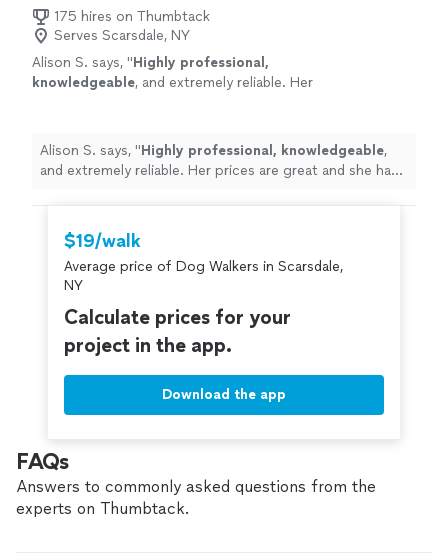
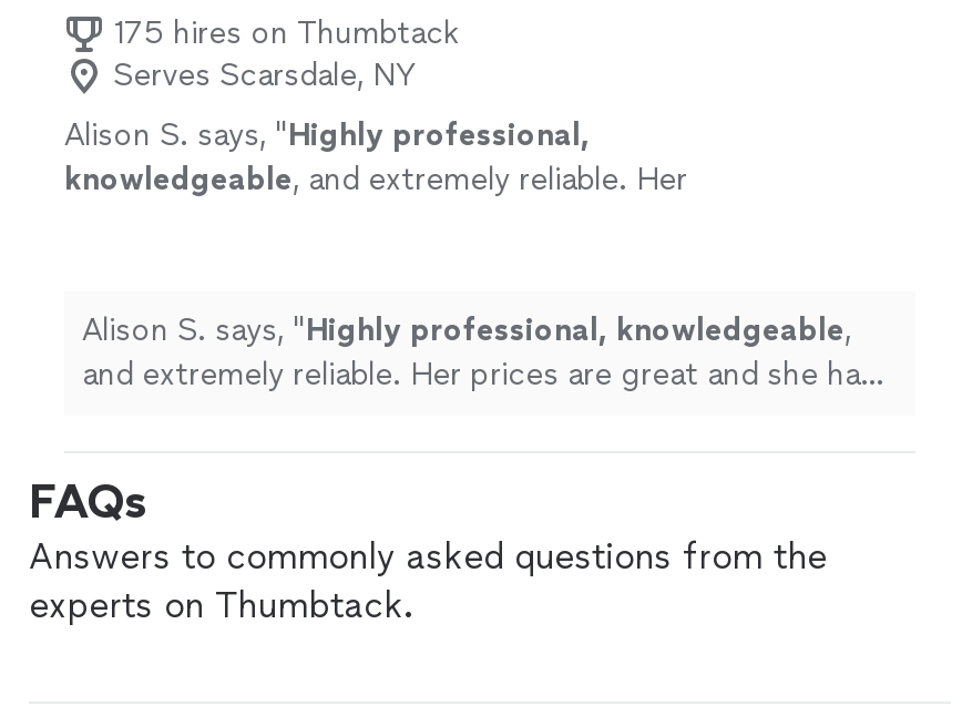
- $19/walk
- Average price of Dog Walkers in Scarsdale,
- NY
- Calculate prices for your
- project in the app.
- Download the app
